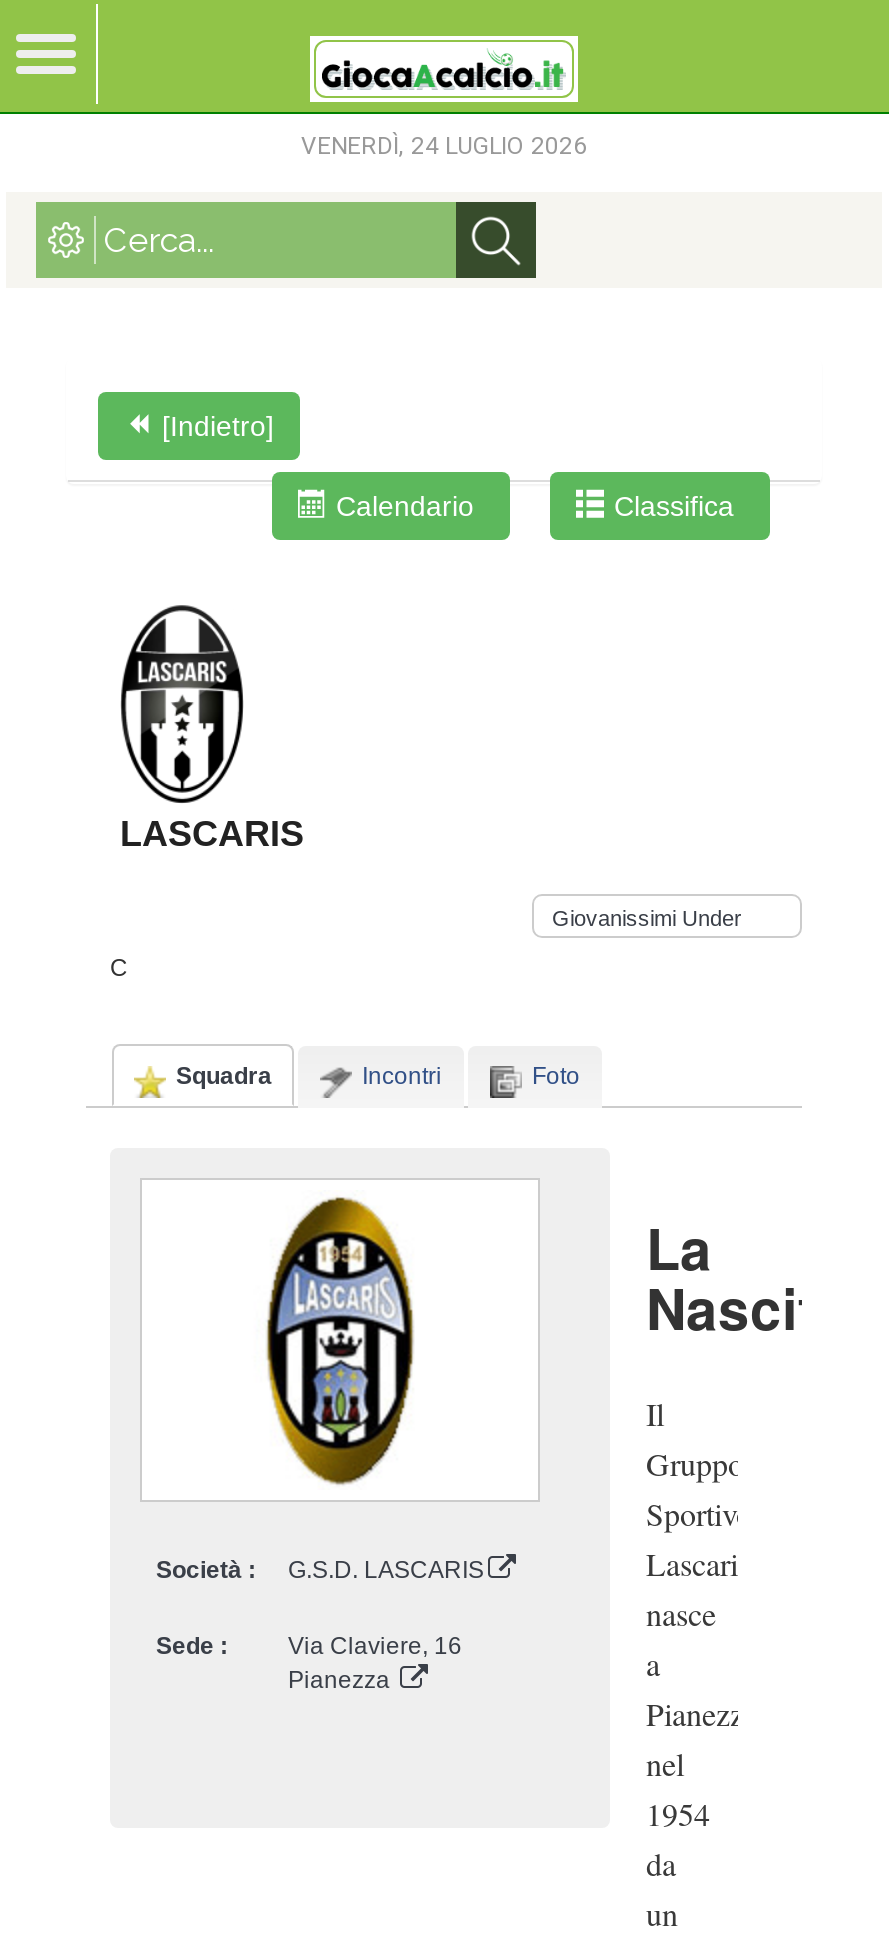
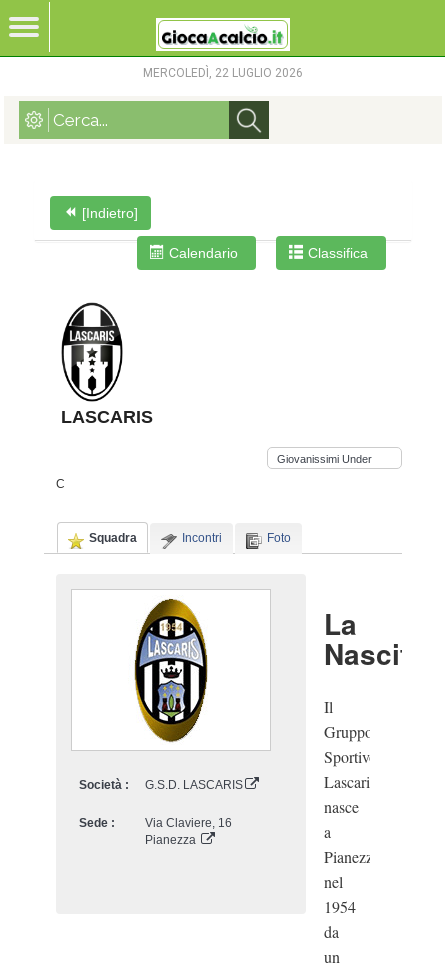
- VENERDÌ, 24 LUGLIO 2026
+ MERCOLEDÌ, 22 LUGLIO 2026
